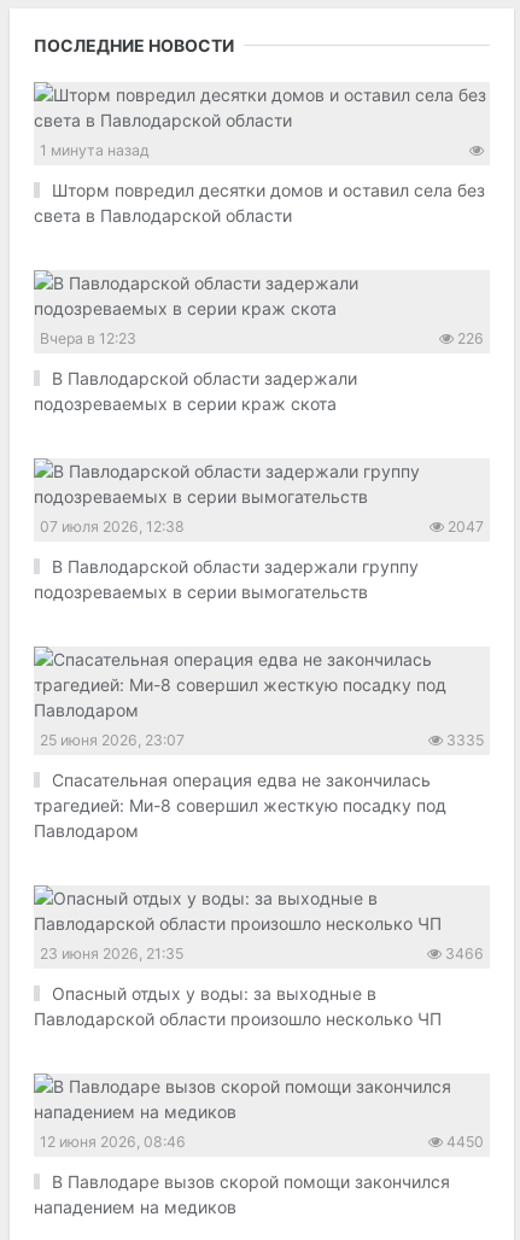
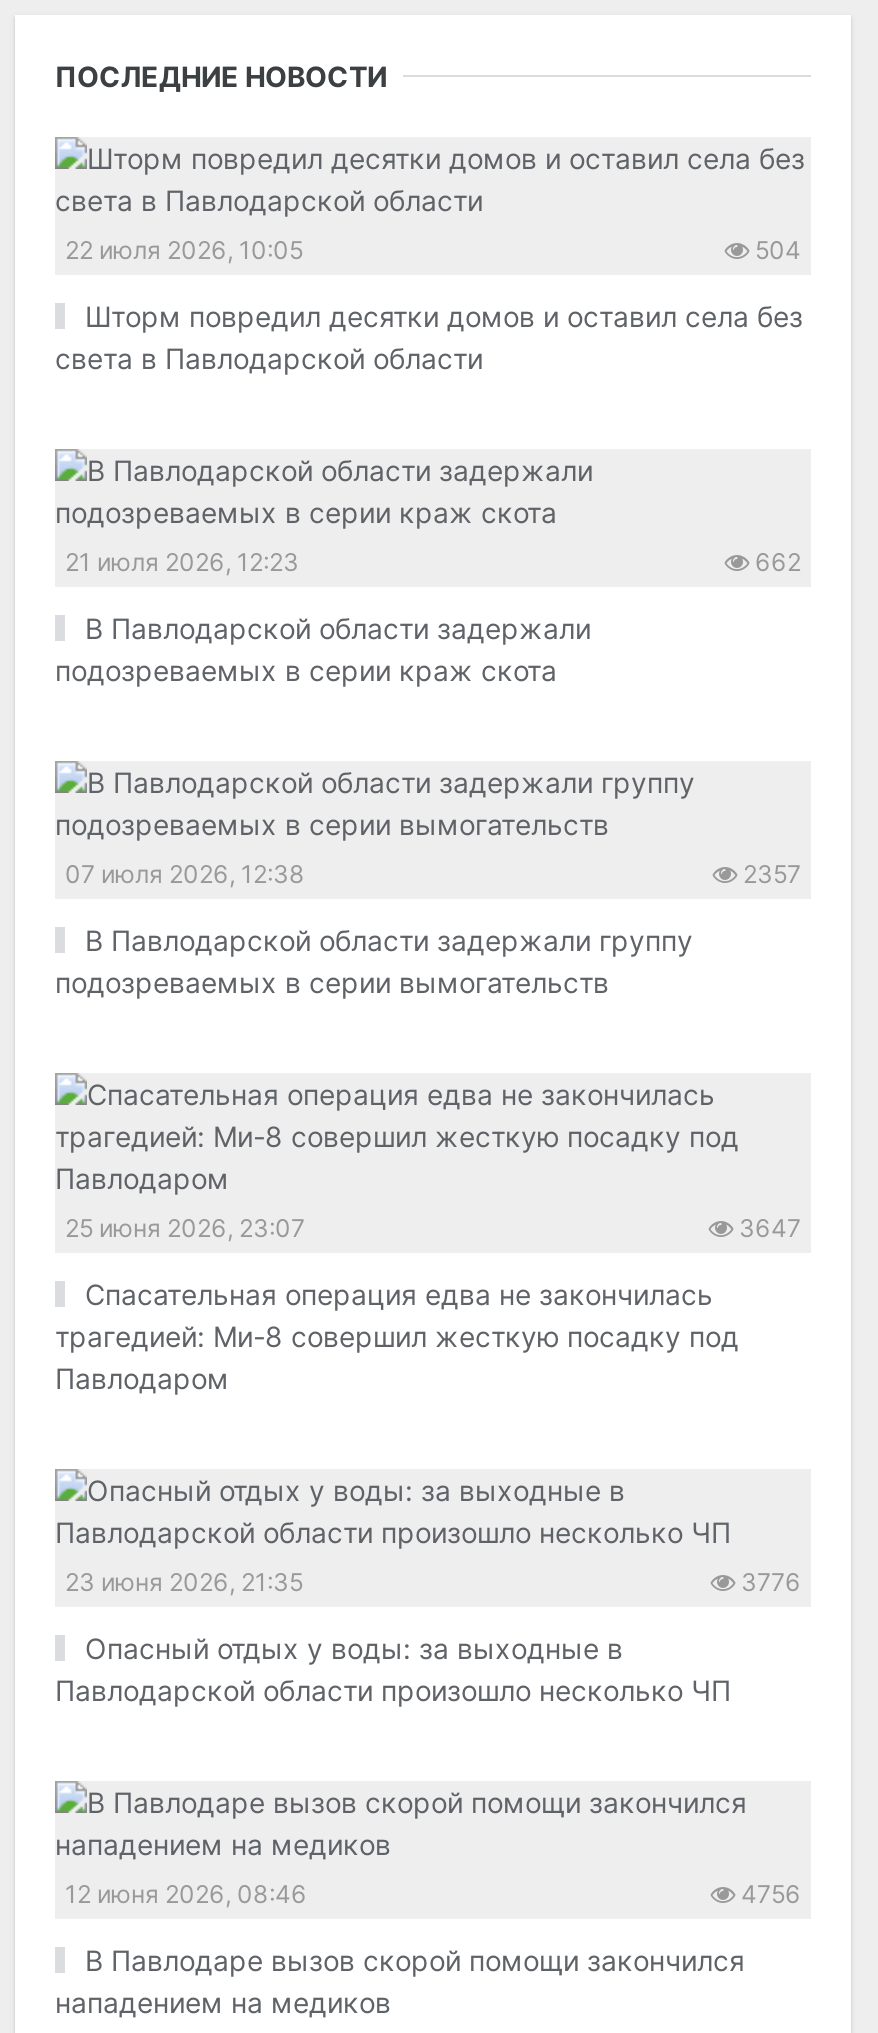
- 1 минута назад
+ 22 июля 2026, 10:05
+ 504

- Вчера в 12:23
- 226
+ 21 июля 2026, 12:23
+ 662

- 2047
+ 2357

- 3335
+ 3647

- 3466
+ 3776

- 4450
+ 4756
